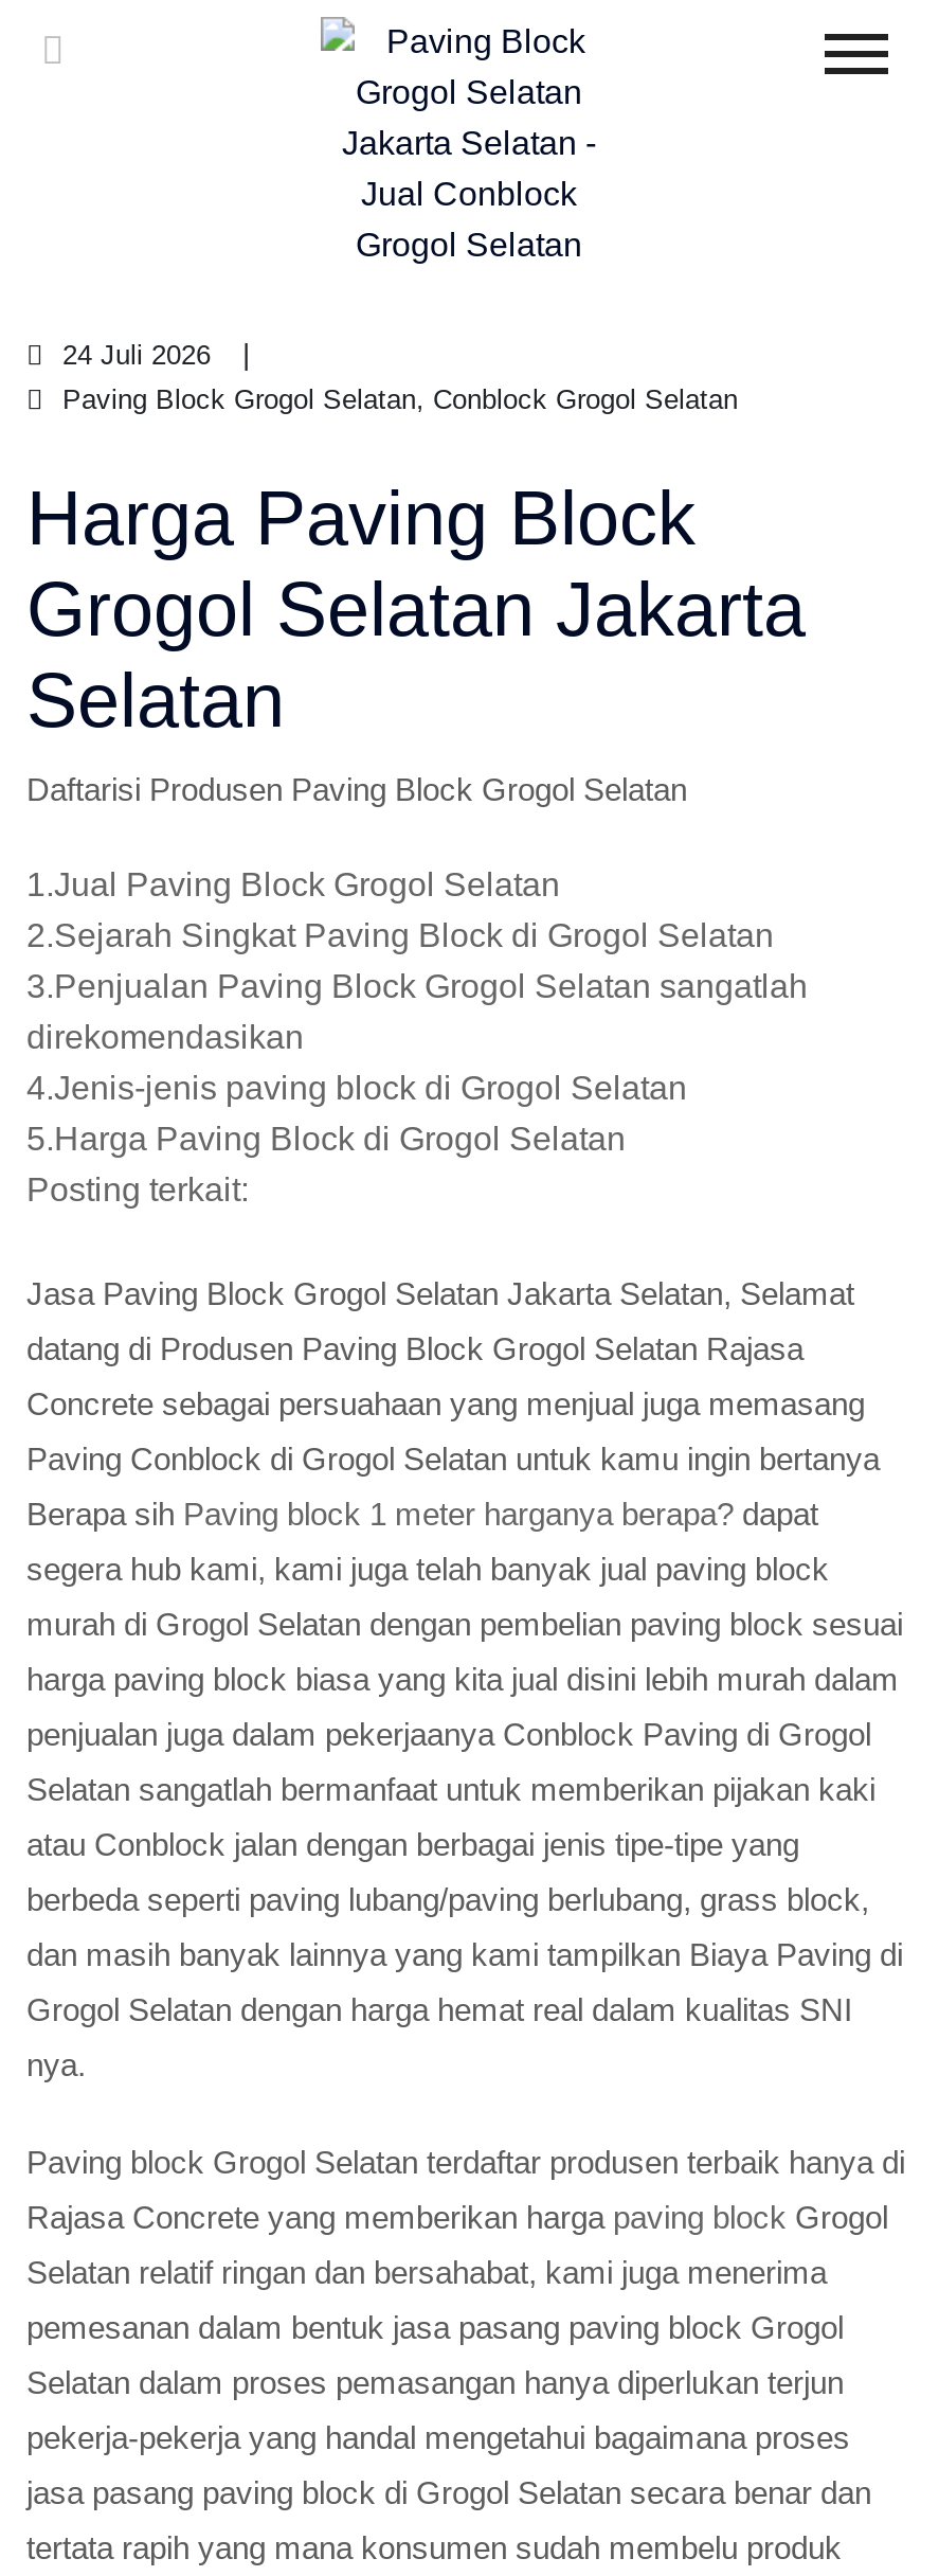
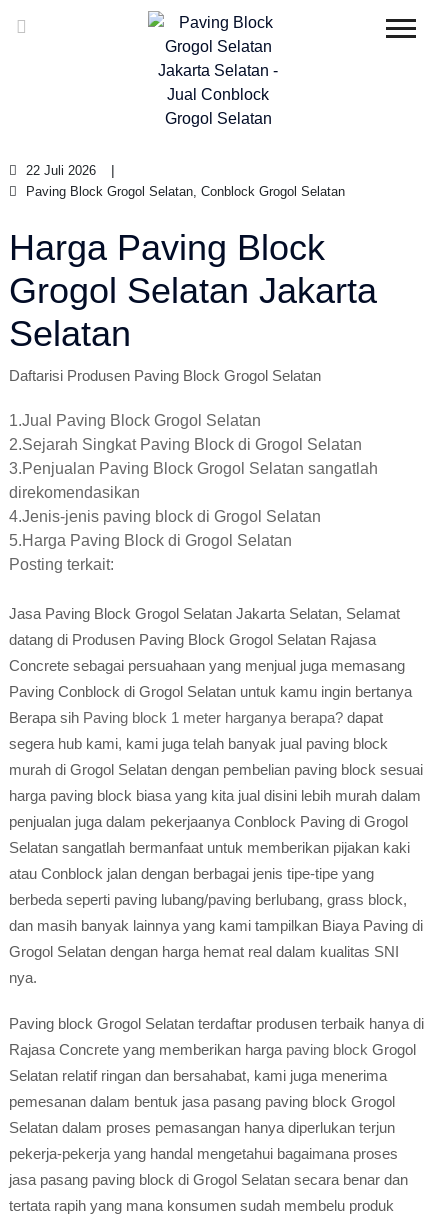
- 24 Juli 2026
+ 22 Juli 2026
